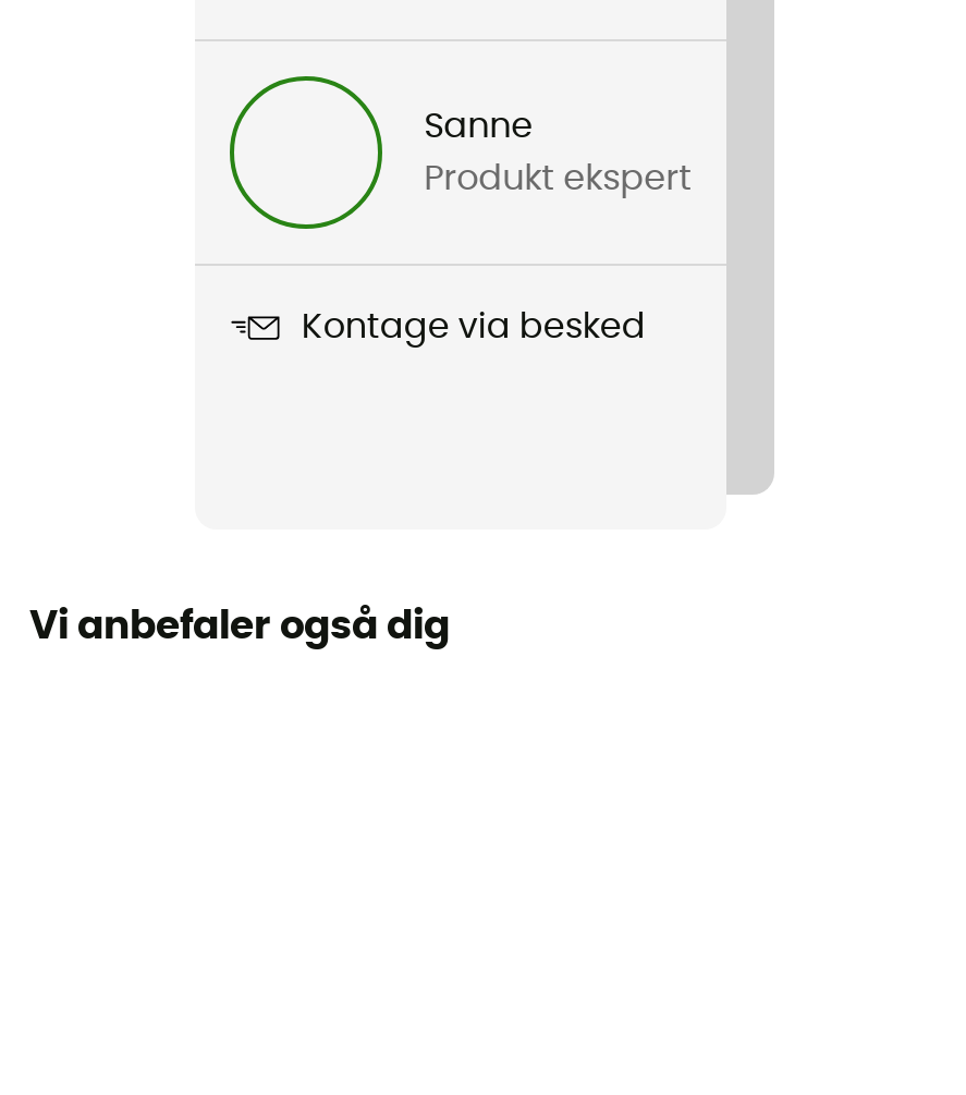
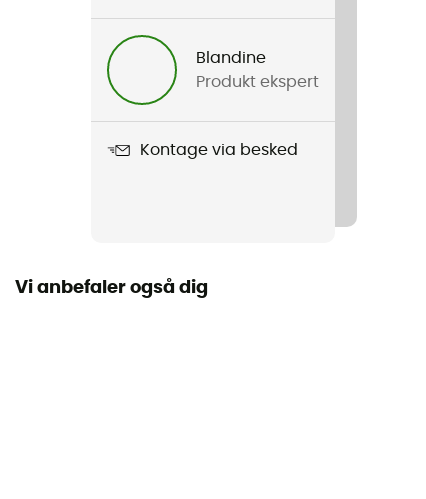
- Sanne
+ Blandine
